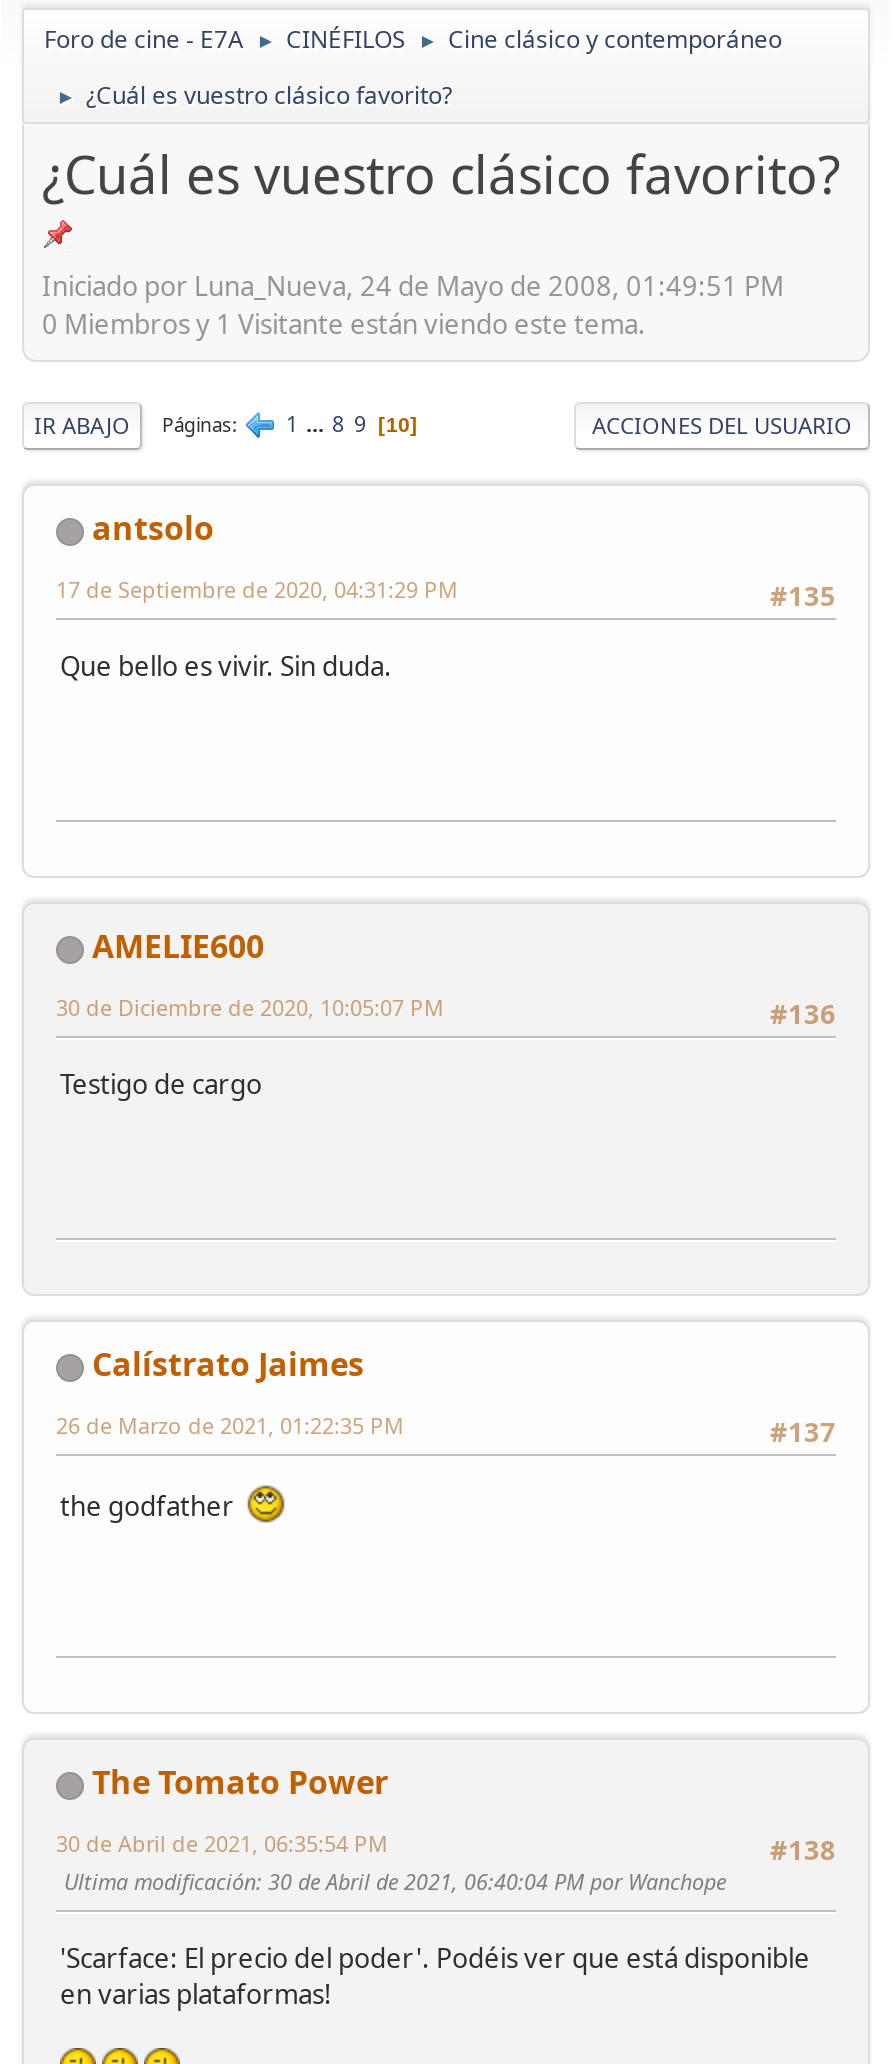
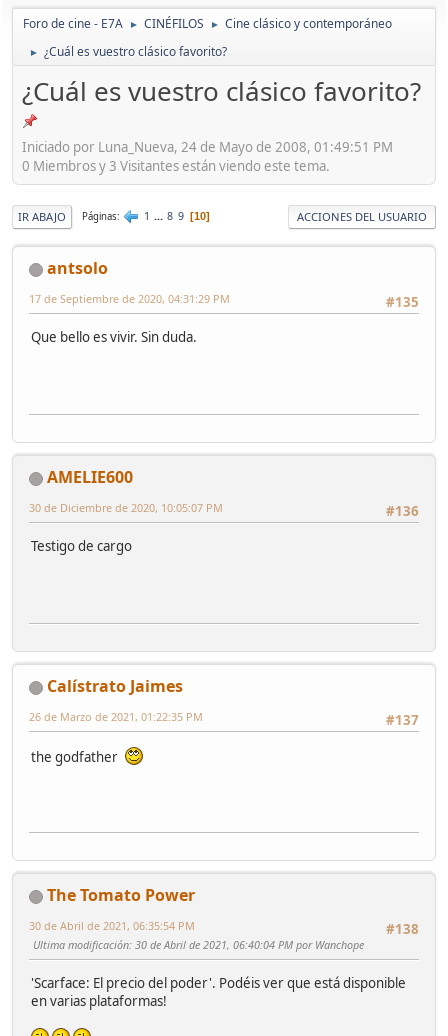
- 0 Miembros y 1 Visitante están viendo este tema.
+ 0 Miembros y 3 Visitantes están viendo este tema.
